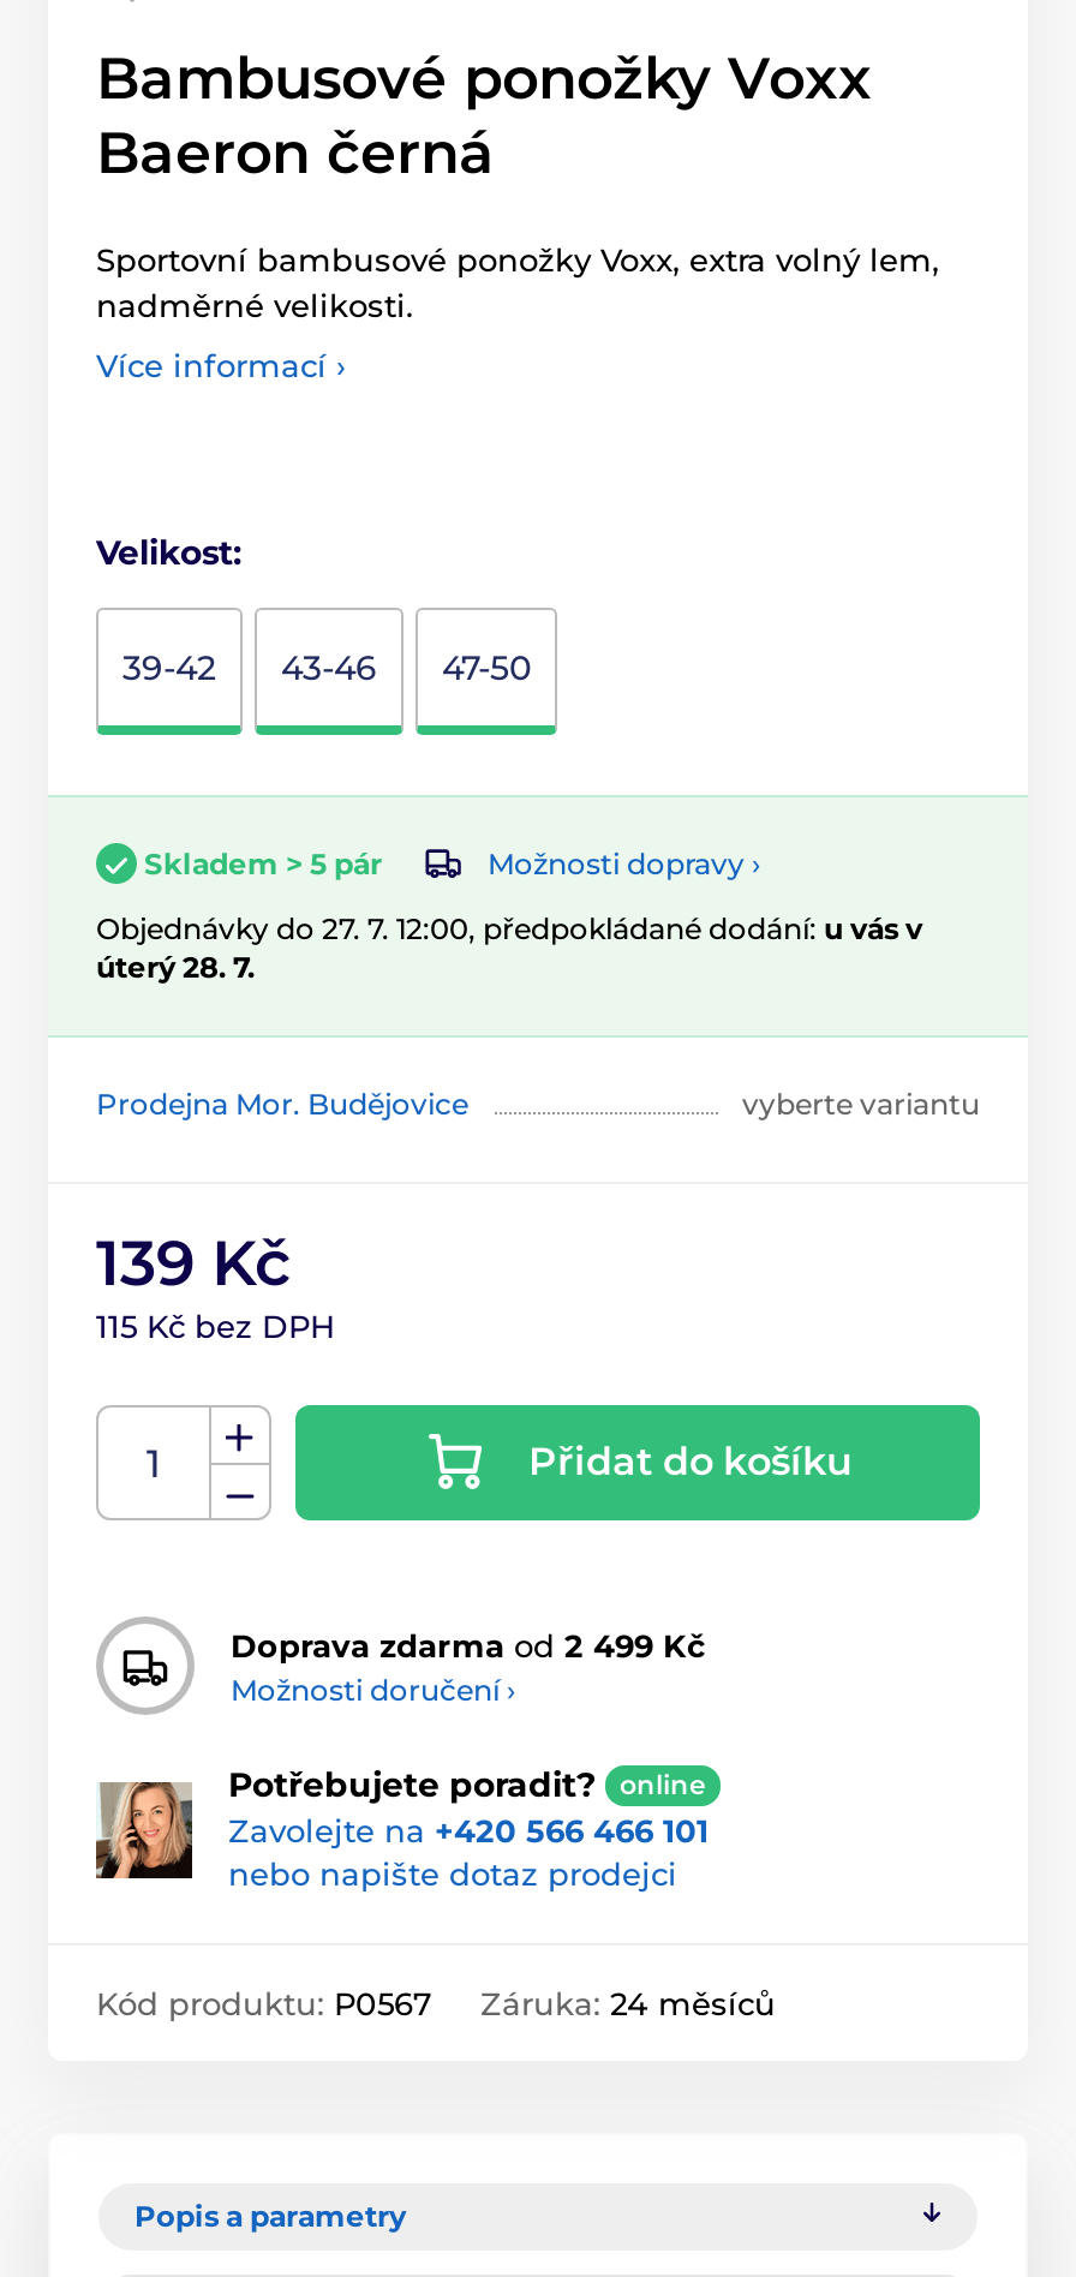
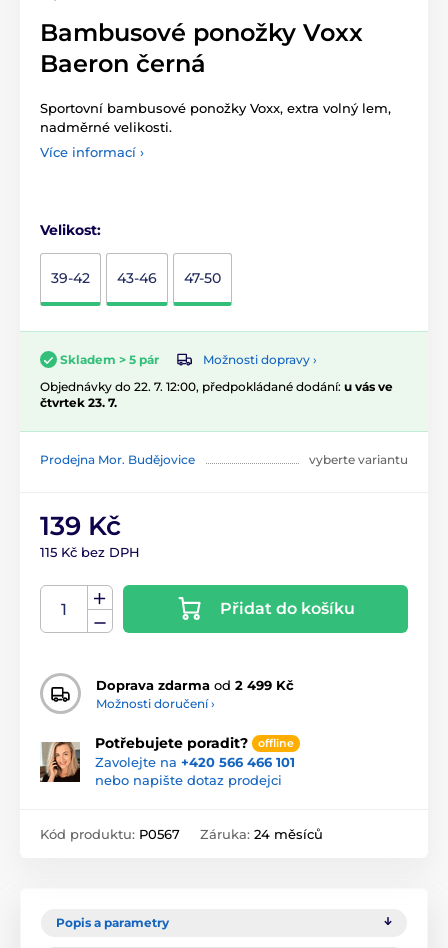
- Objednávky do 27. 7. 12:00, předpokládané dodání: u vás v
- úterý 28. 7.
+ Objednávky do 22. 7. 12:00, předpokládané dodání: u vás ve
+ čtvrtek 23. 7.

- online
+ offline
